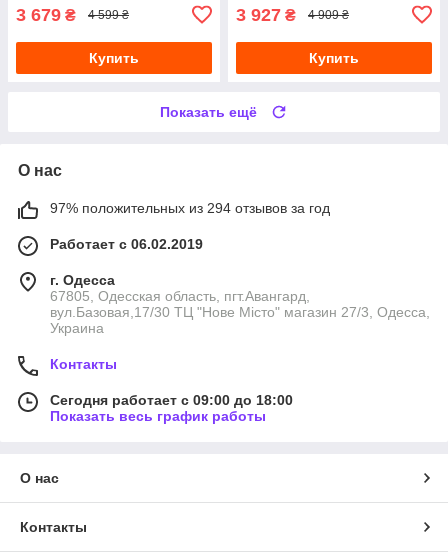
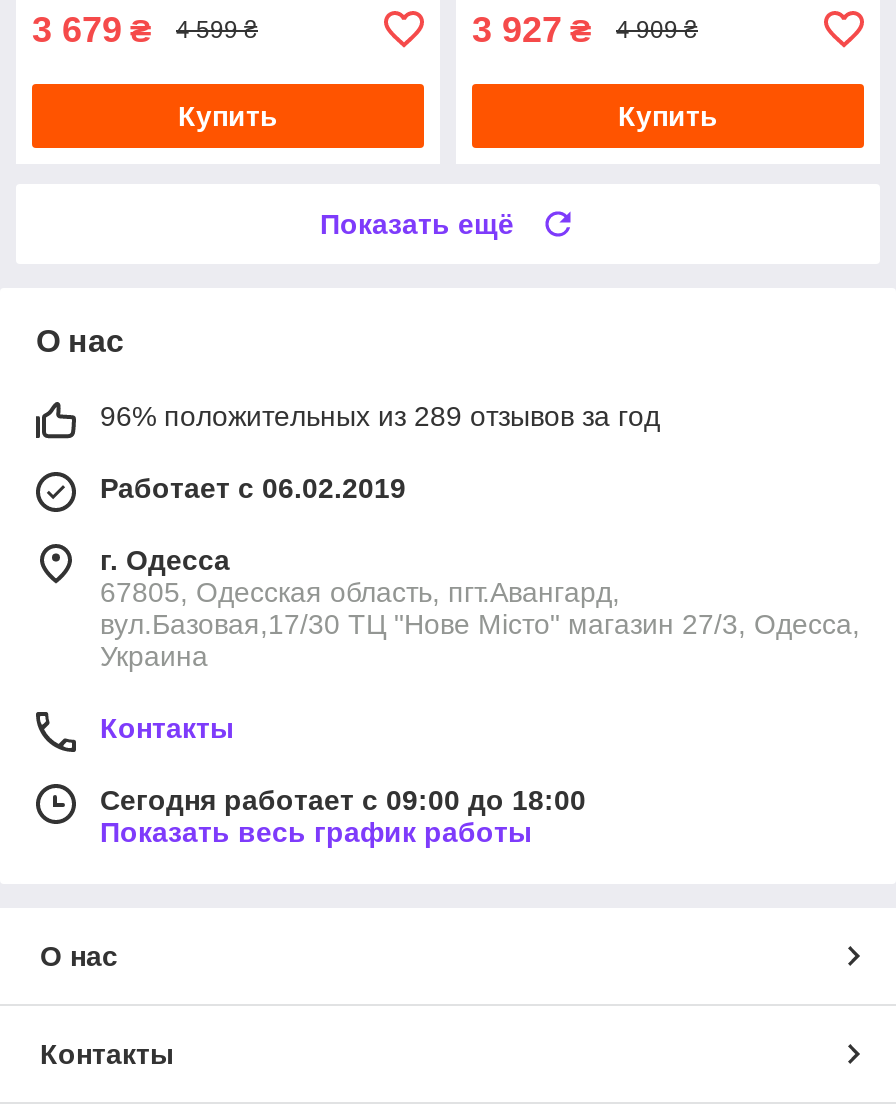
- 97% положительных из 294 отзывов за год
+ 96% положительных из 289 отзывов за год
